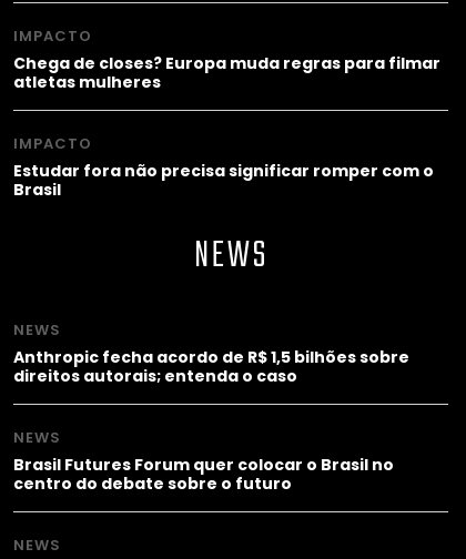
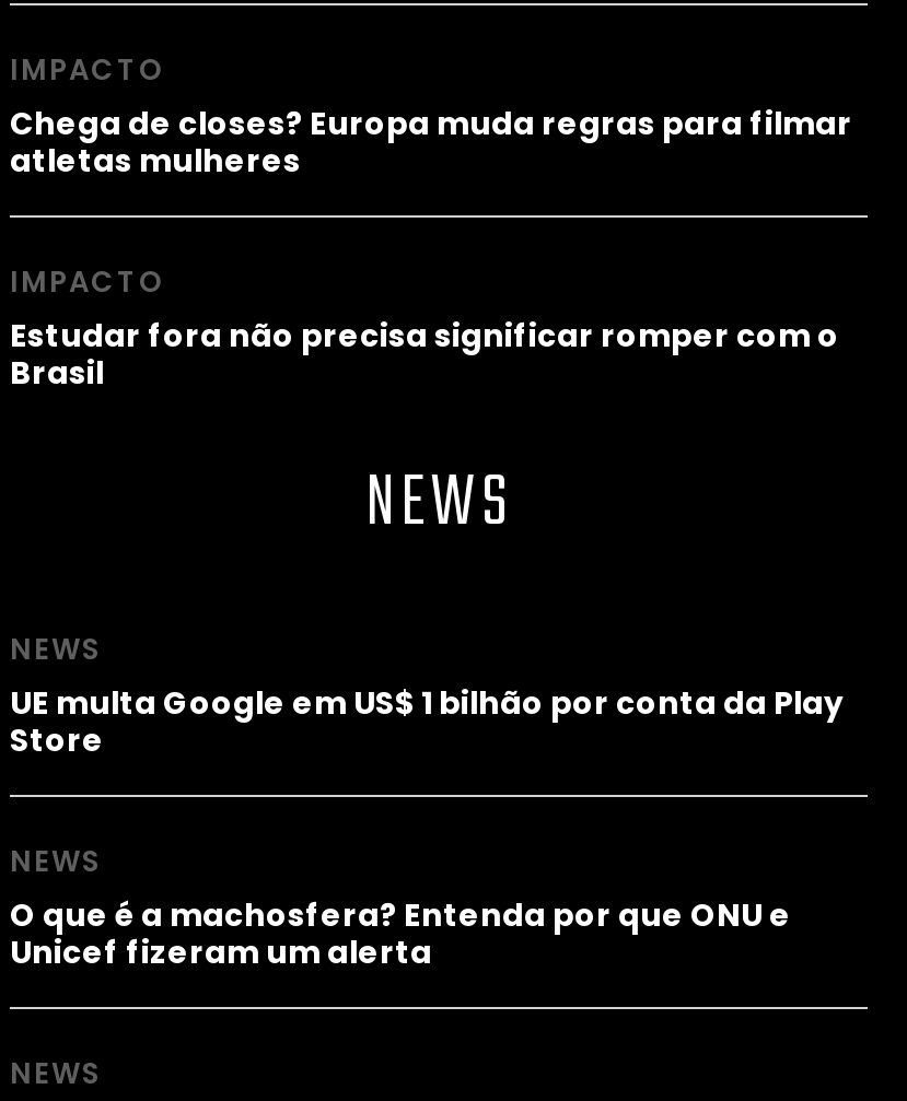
- Anthropic fecha acordo de R$ 1,5 bilhões sobre
- direitos autorais; entenda o caso
+ UE multa Google em US$ 1 bilhão por conta da Play
+ Store

- Brasil Futures Forum quer colocar o Brasil no
- centro do debate sobre o futuro
+ O que é a machosfera? Entenda por que ONU e
+ Unicef fizeram um alerta
